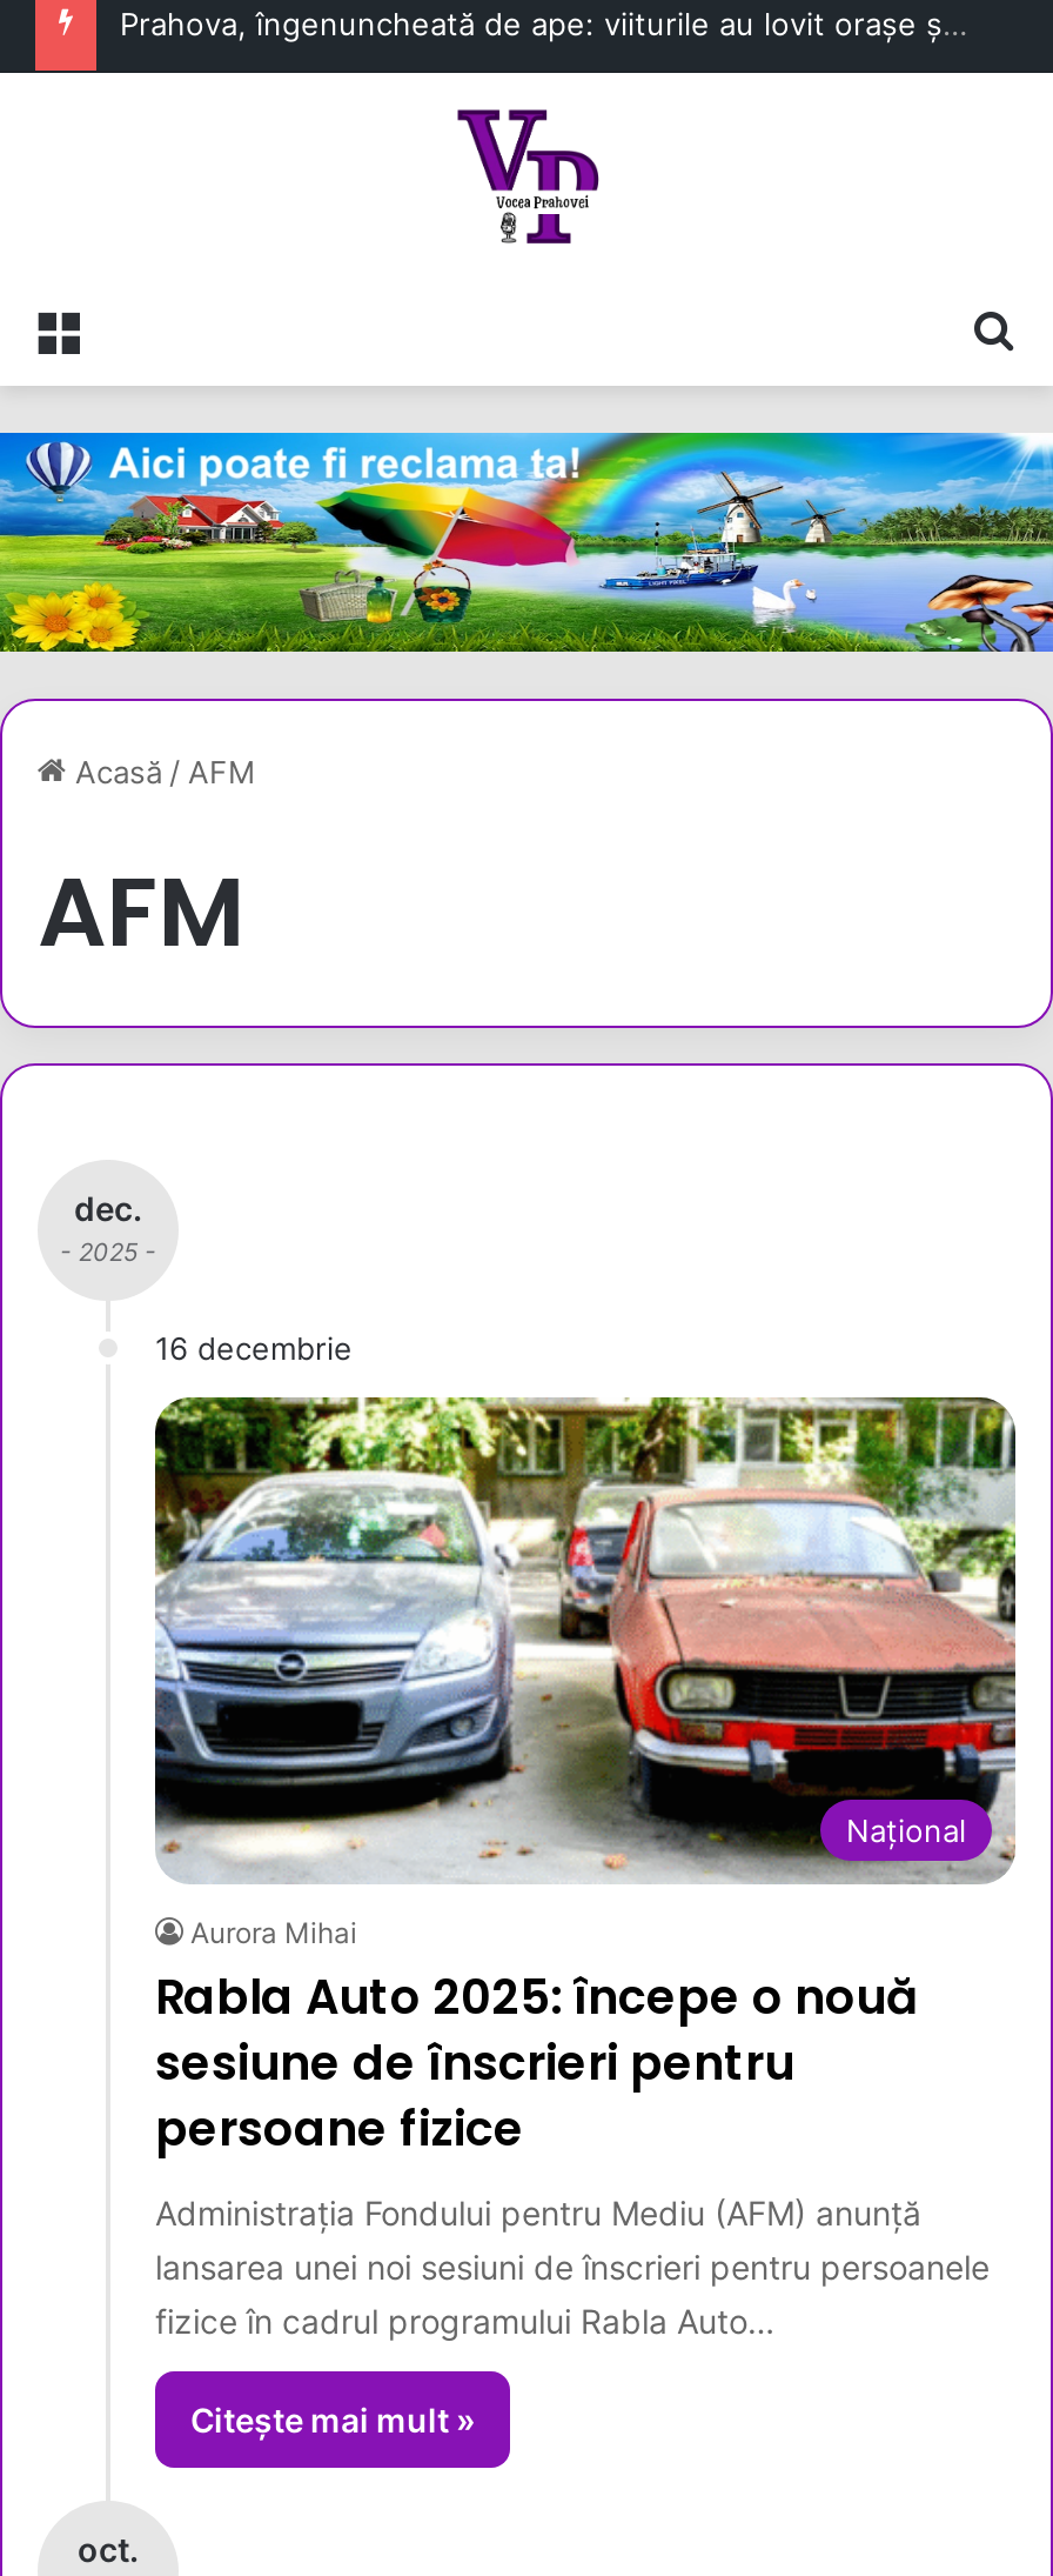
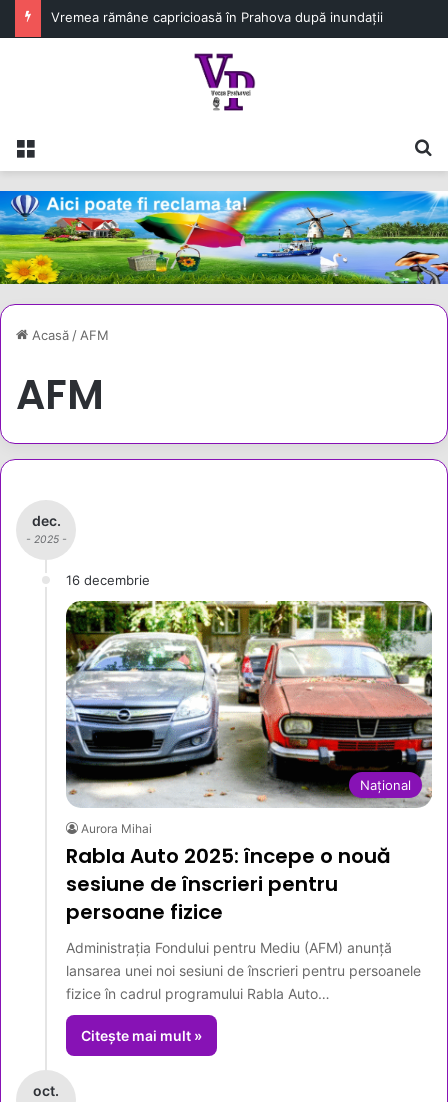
+ Vremea rămâne capricioasă în Prahova după inundații
